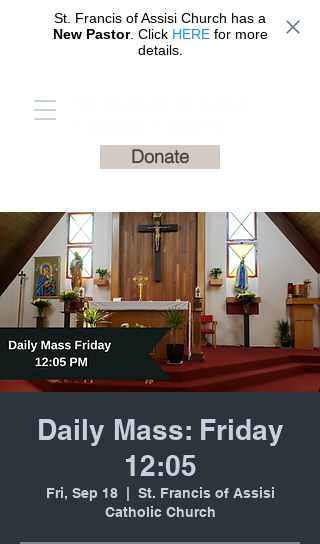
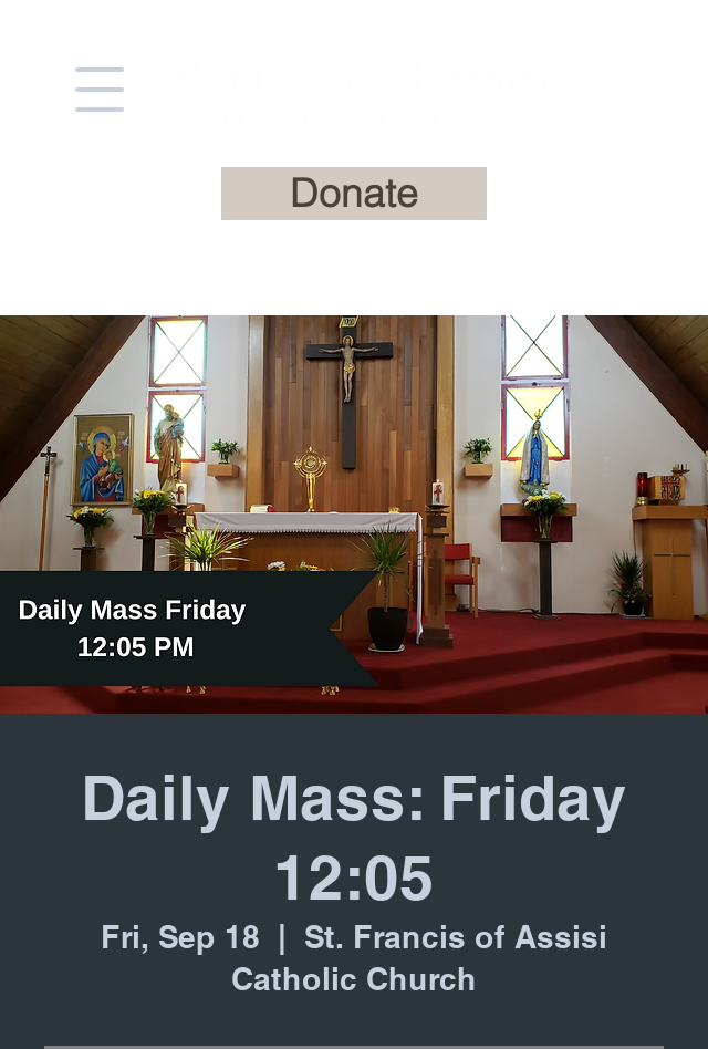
- St. Francis of Assisi Church has a
- New Pastor. Click HERE for more
- details.
